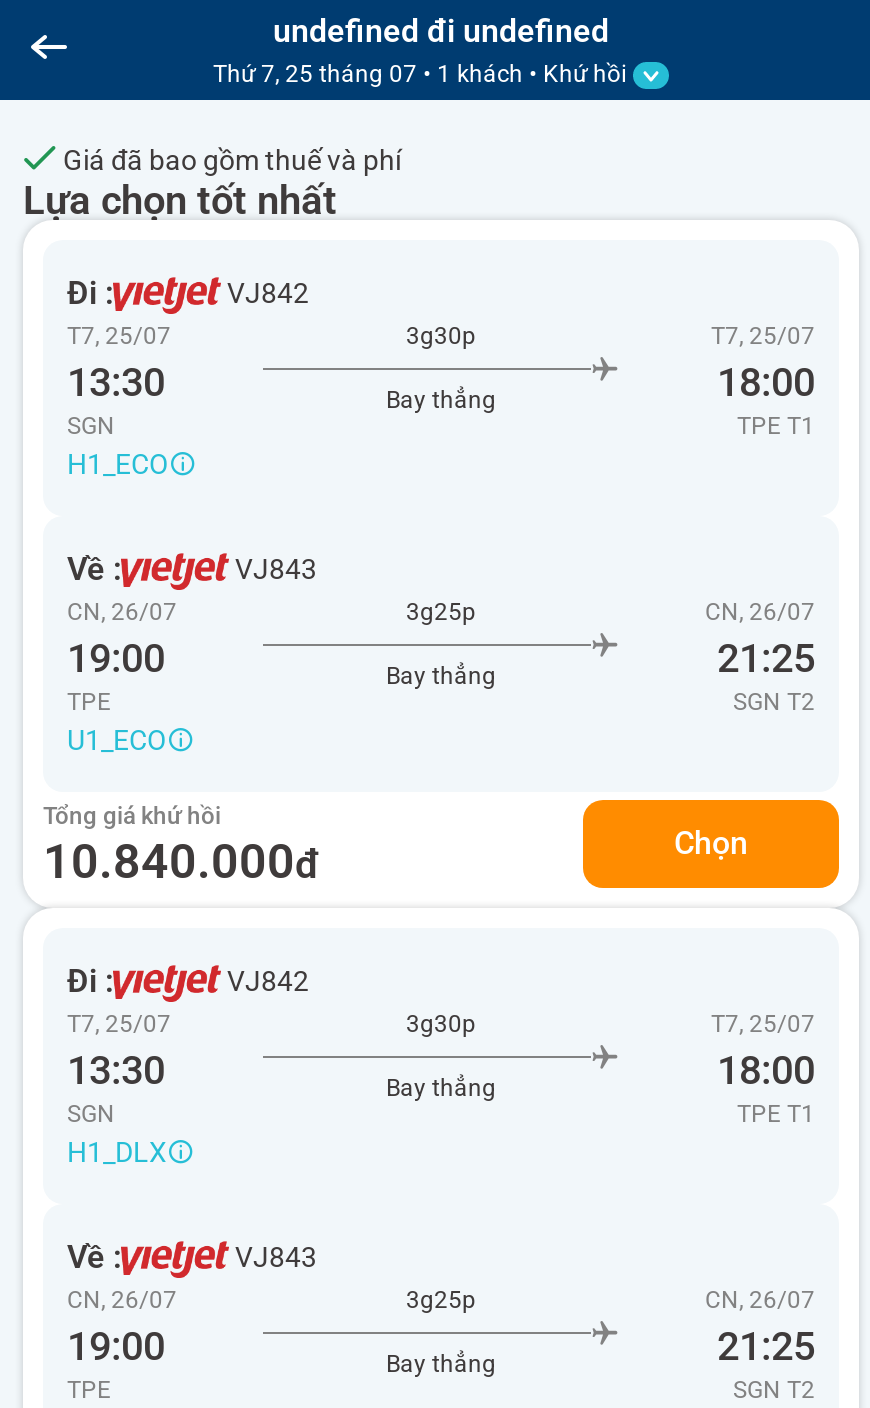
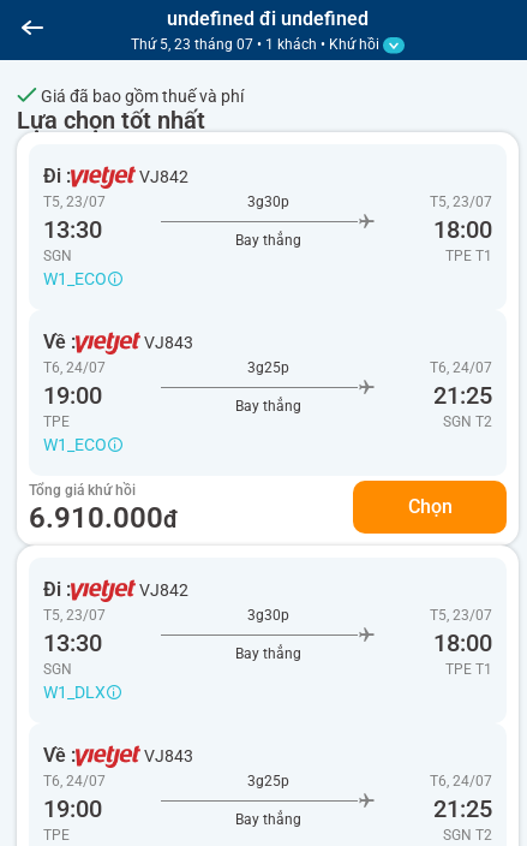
- Thứ 7, 25 tháng 07 • 1 khách • Khứ hồi
+ Thứ 5, 23 tháng 07 • 1 khách • Khứ hồi

- T7, 25/07
+ T5, 23/07

- T7, 25/07
+ T5, 23/07

- H1_ECO
+ W1_ECO

- CN, 26/07
+ T6, 24/07

- CN, 26/07
+ T6, 24/07

- U1_ECO
+ W1_ECO

- 10.840.000đ
+ 6.910.000đ

- T7, 25/07
+ T5, 23/07

- T7, 25/07
+ T5, 23/07

- H1_DLX
+ W1_DLX

- CN, 26/07
+ T6, 24/07

- CN, 26/07
+ T6, 24/07
